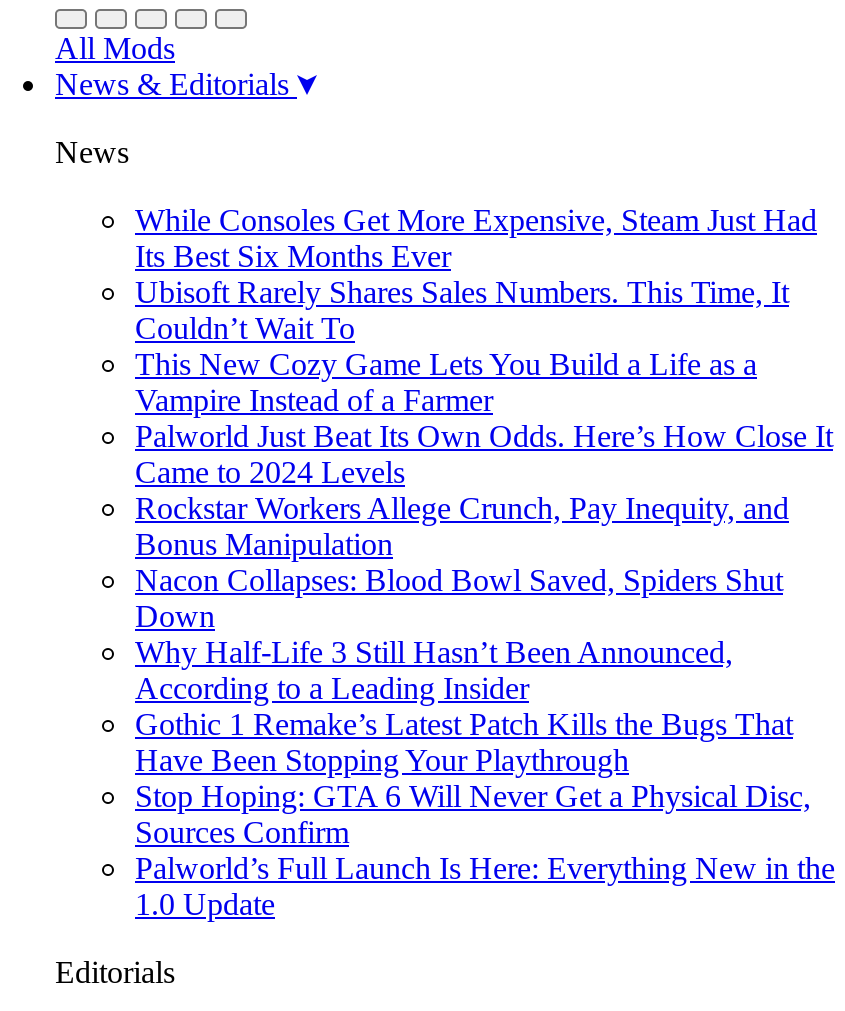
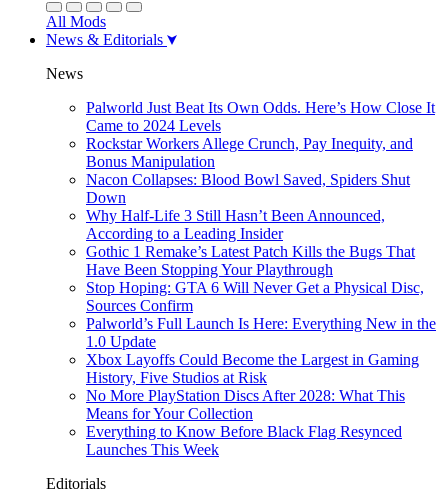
- While Consoles Get More Expensive, Steam Just Had
- Its Best Six Months Ever
- Ubisoft Rarely Shares Sales Numbers. This Time, It
- Couldn’t Wait To
- This New Cozy Game Lets You Build a Life as a
- Vampire Instead of a Farmer

moved up: Palworld Just Beat Its Own Odds. Here’s How Close It | Came to 2024 Levels | Rockstar Workers Allege Crunch, Pay Inequity, and | ... | Palworld’s Full Launch Is Here: Everything New in the | 1.0 Update

+ Xbox Layoffs Could Become the Largest in Gaming
+ History, Five Studios at Risk
+ No More PlayStation Discs After 2028: What This
+ Means for Your Collection
+ Everything to Know Before Black Flag Resynced
+ Launches This Week
